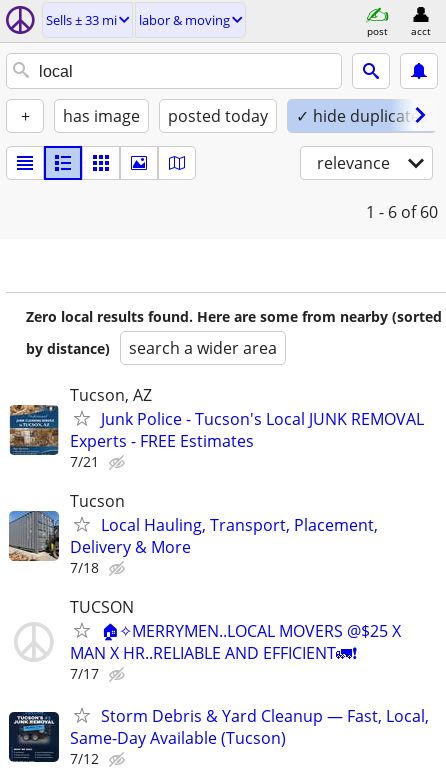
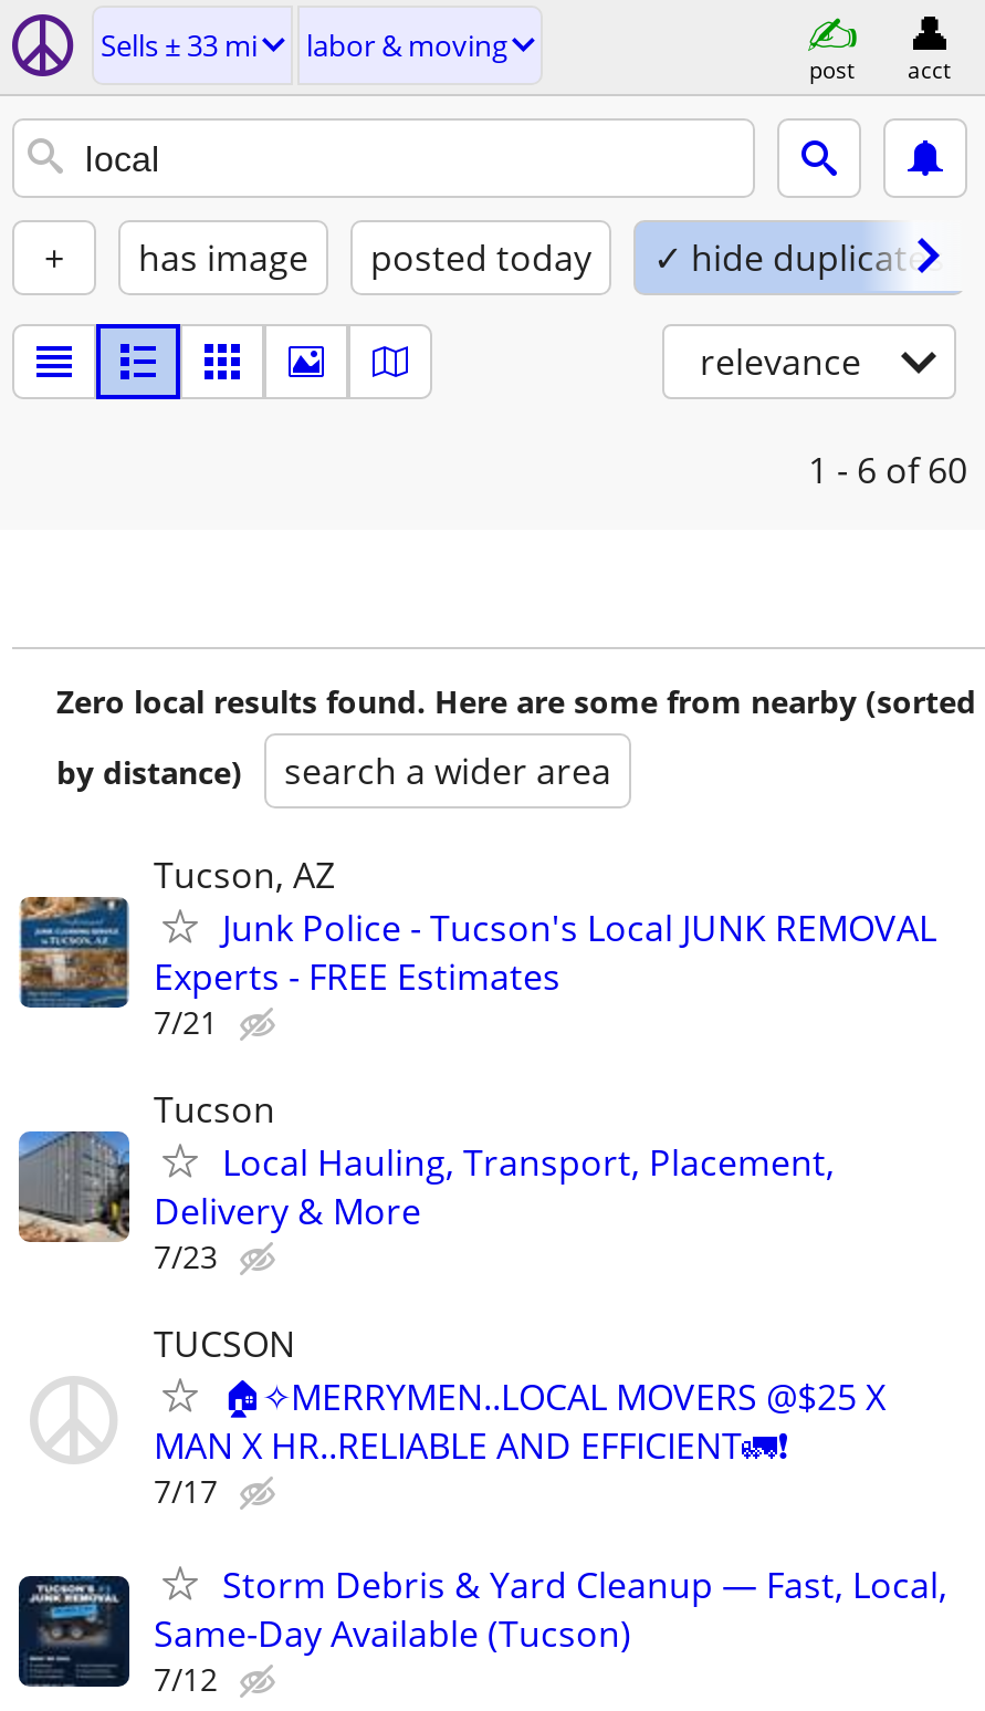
- 7/18
+ 7/23
